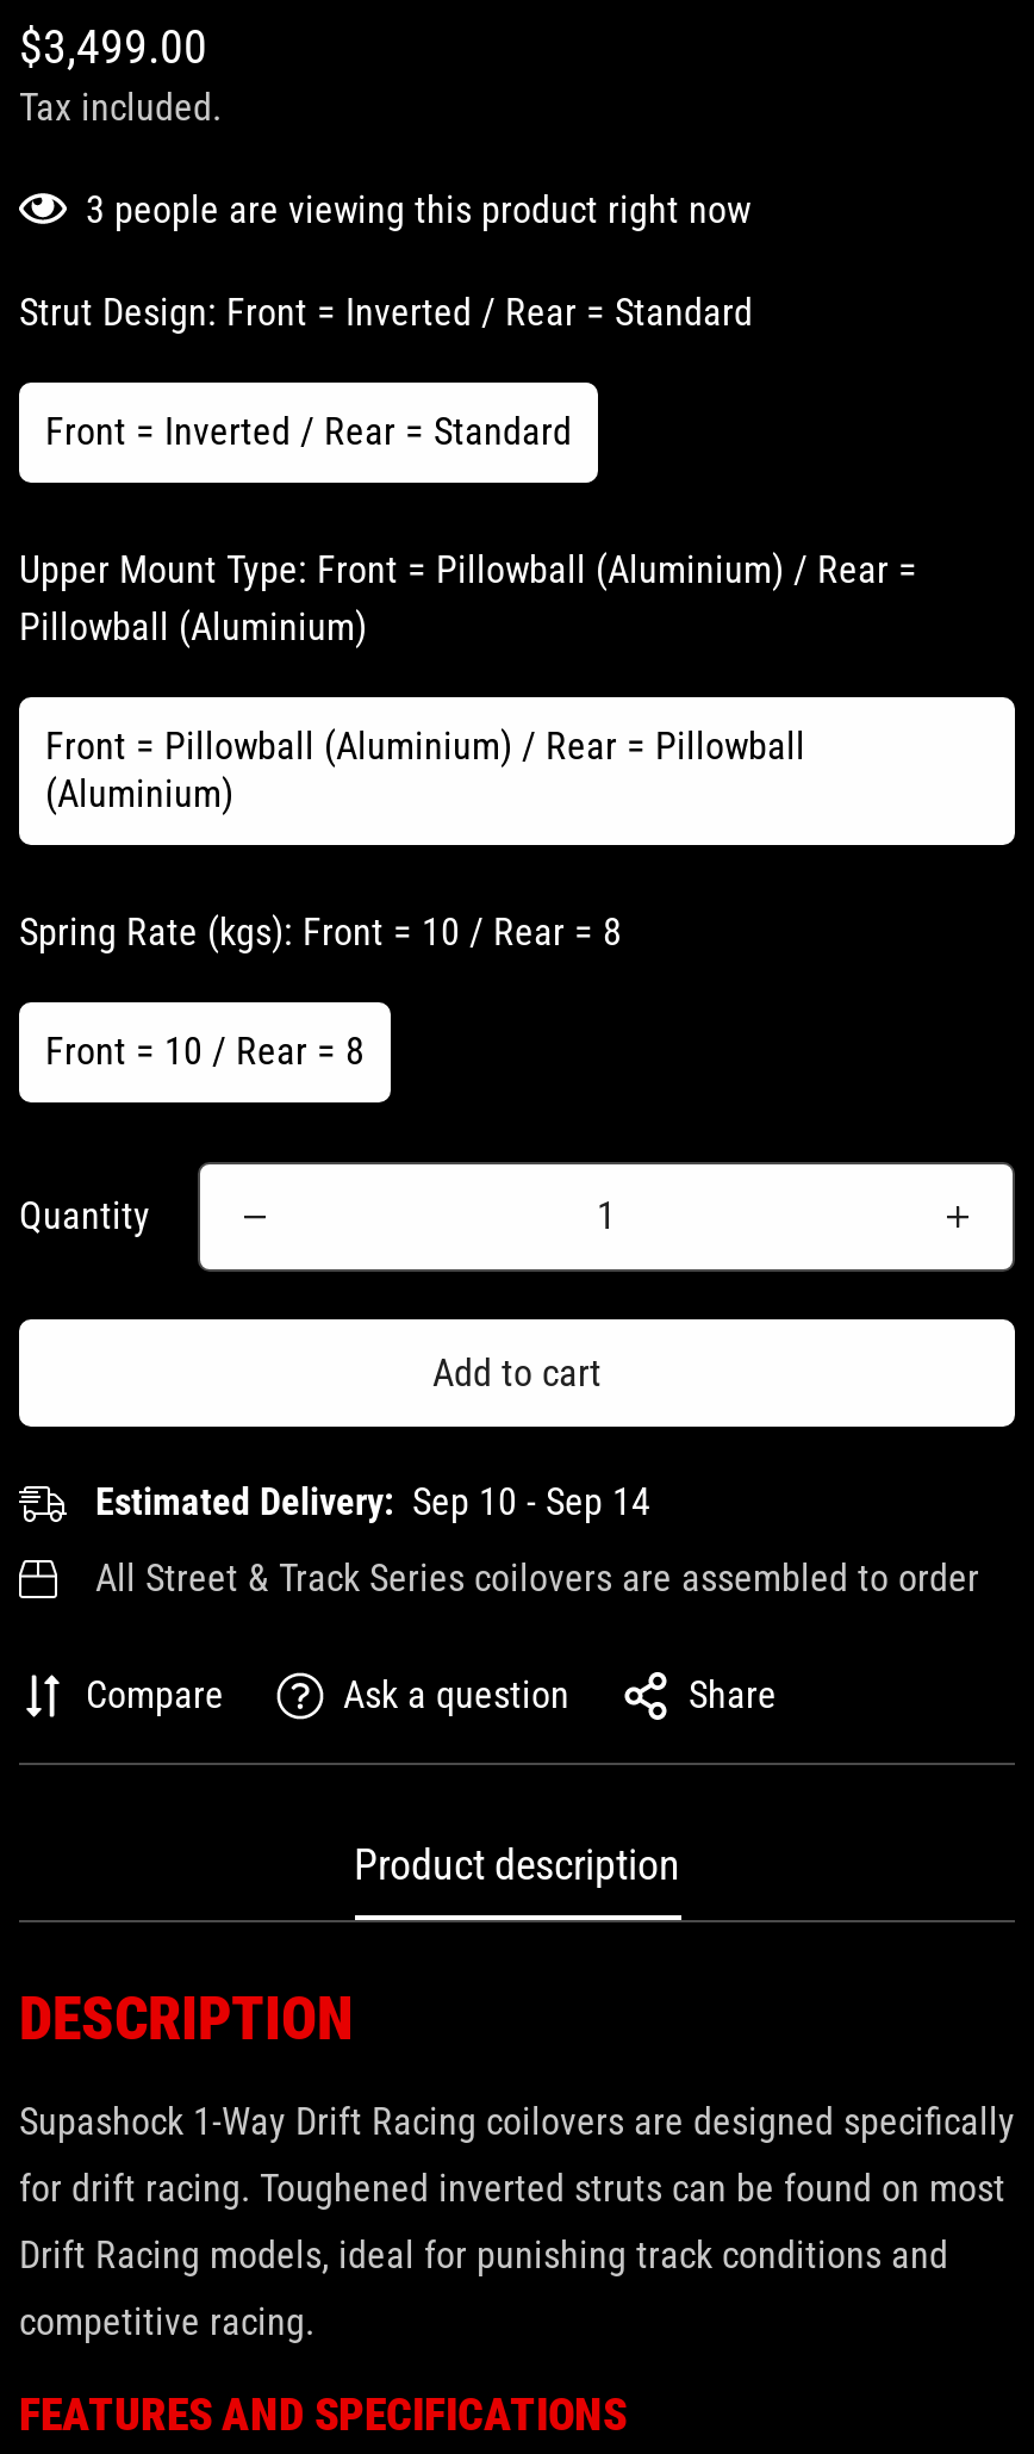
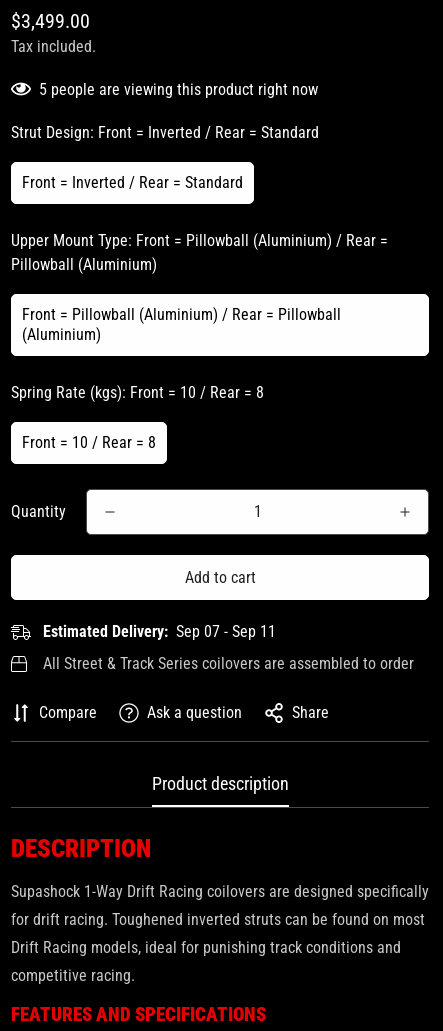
- 3 people are viewing this product right now
+ 5 people are viewing this product right now

- Estimated Delivery: Sep 10 - Sep 14
+ Estimated Delivery: Sep 07 - Sep 11
